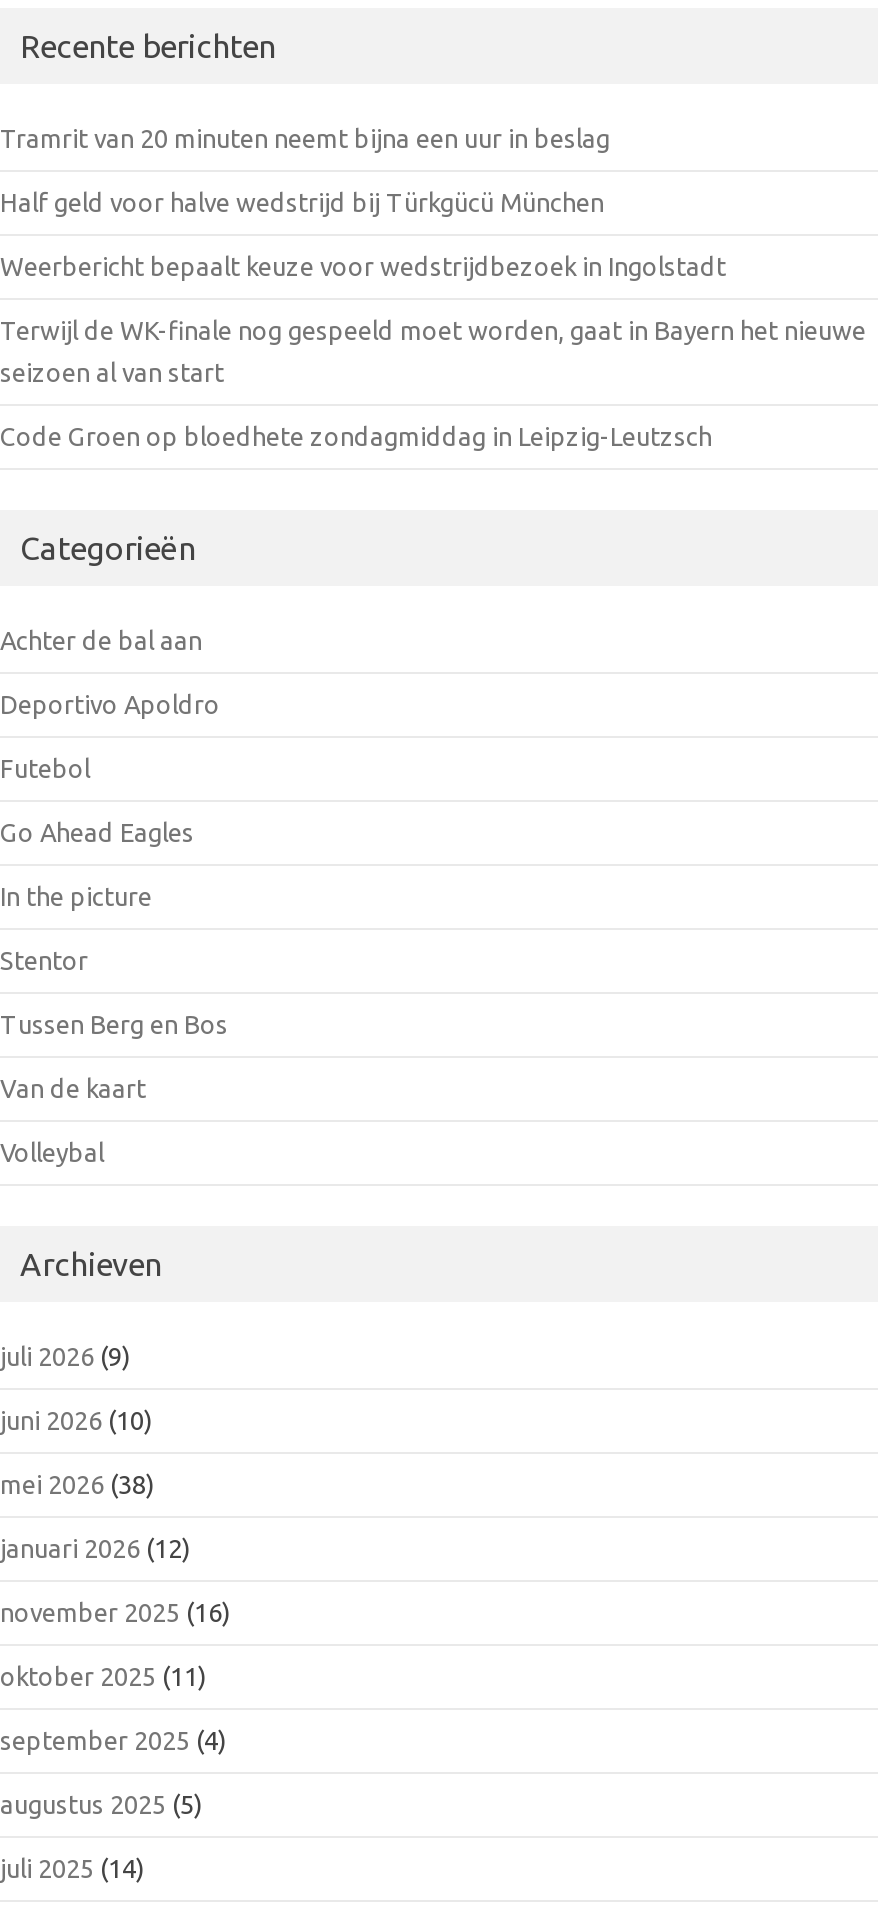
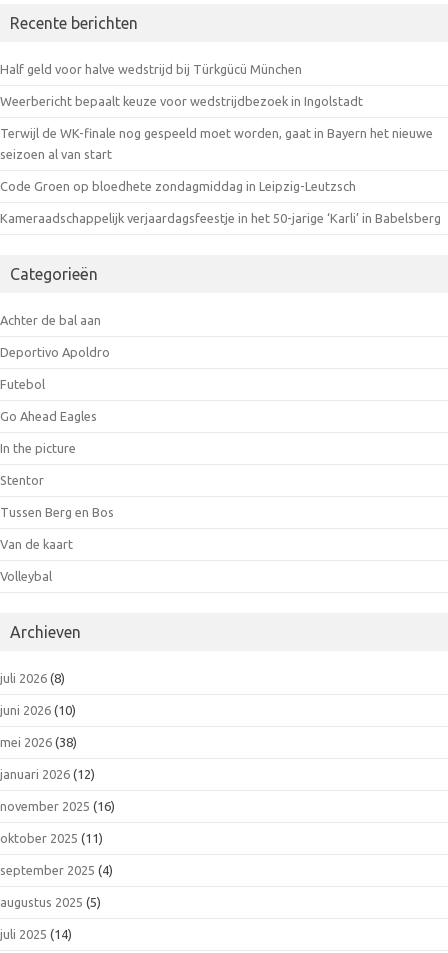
- Tramrit van 20 minuten neemt bijna een uur in beslag

moved up: Half geld voor halve wedstrijd bij Türkgücü München | Weerbericht bepaalt keuze voor wedstrijdbezoek in Ingolstadt | Terwijl de WK-finale nog gespeeld moet worden, gaat in Bayern het nieuwe | seizoen al van start | Code Groen op bloedhete zondagmiddag in Leipzig-Leutzsch

+ Kameraadschappelijk verjaardagsfeestje in het 50-jarige ‘Karli’ in Babelsberg

- juli 2026 (9)
+ juli 2026 (8)
